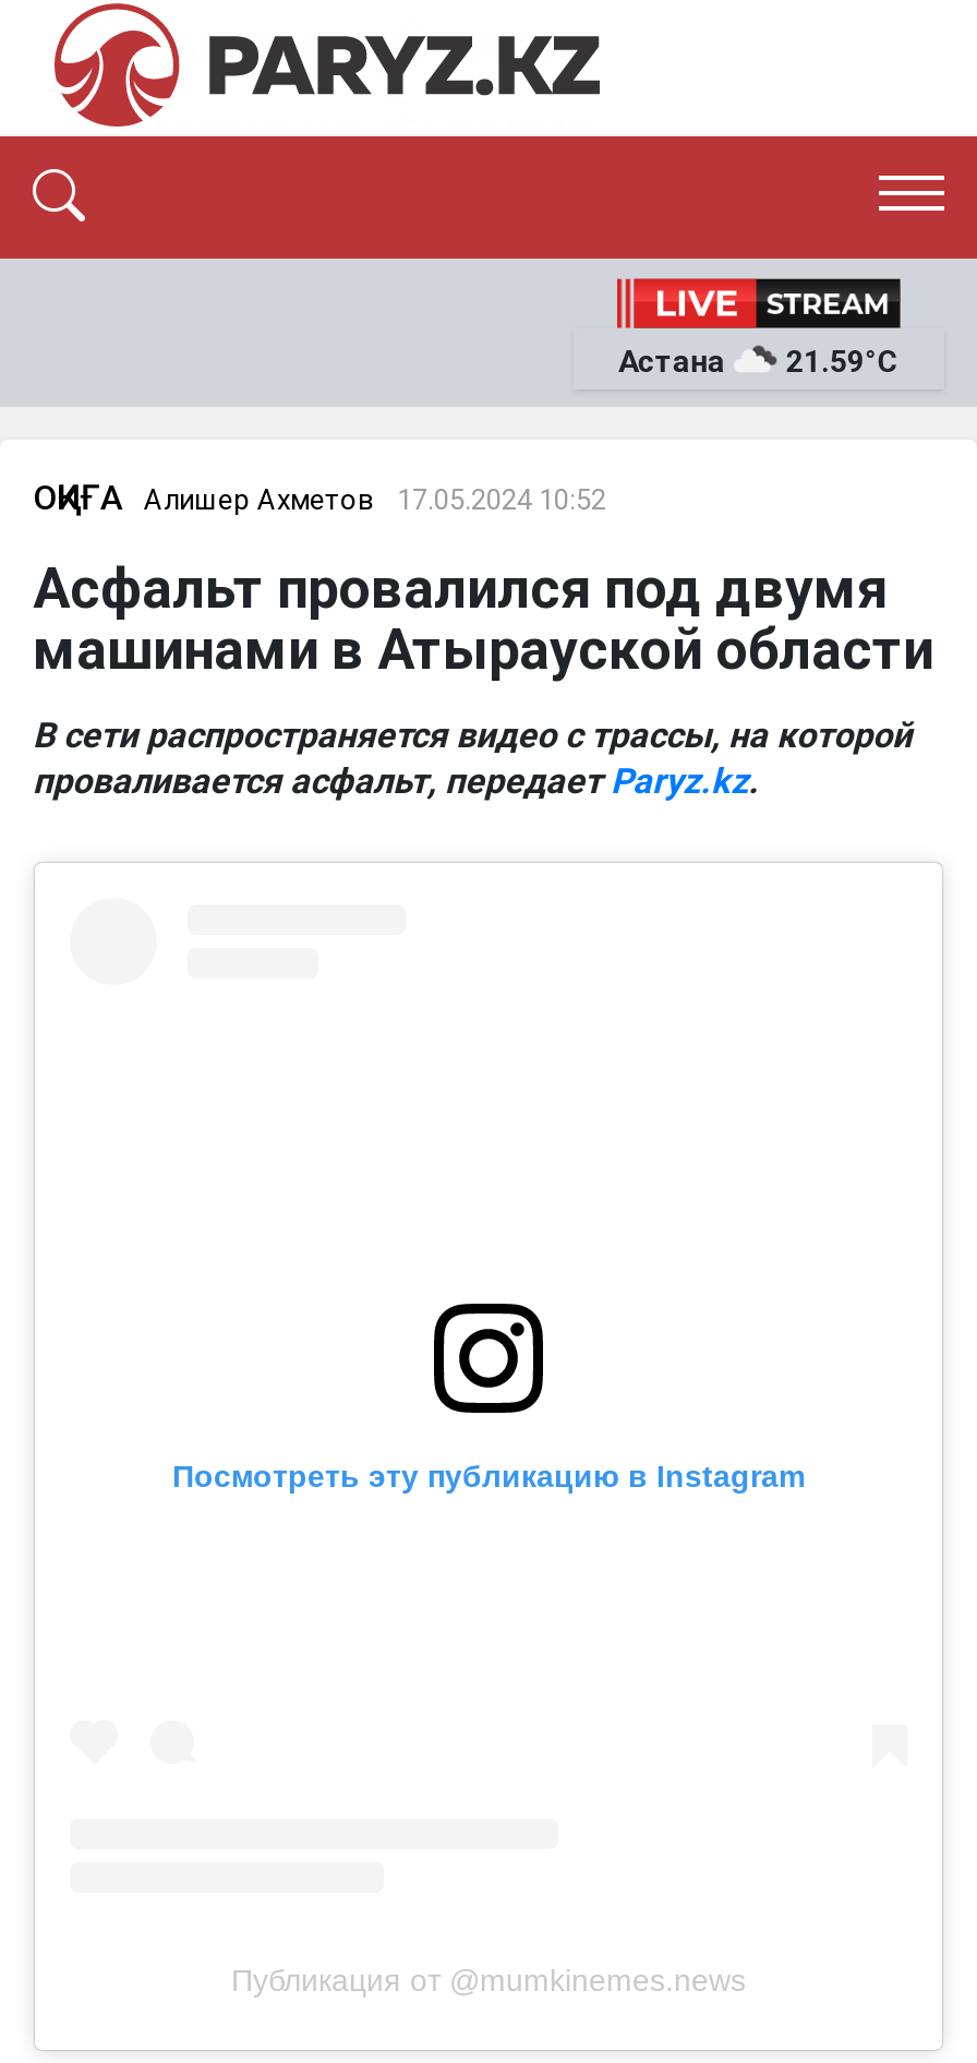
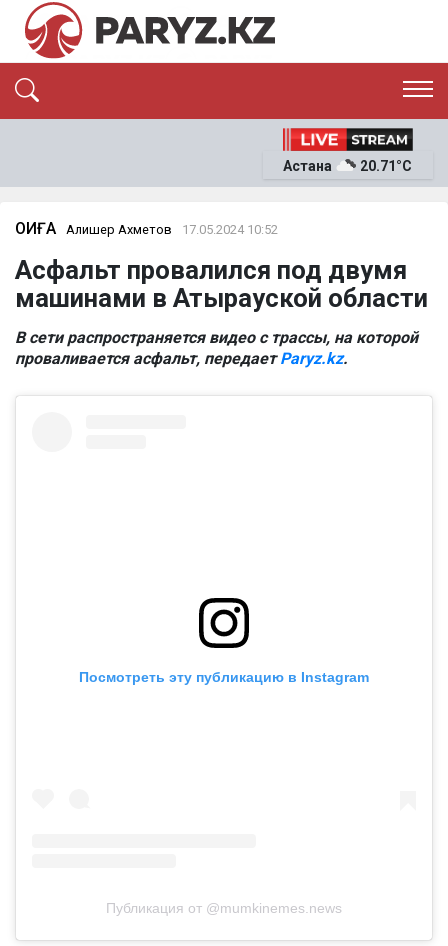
- 21.59°C
+ 20.71°C
